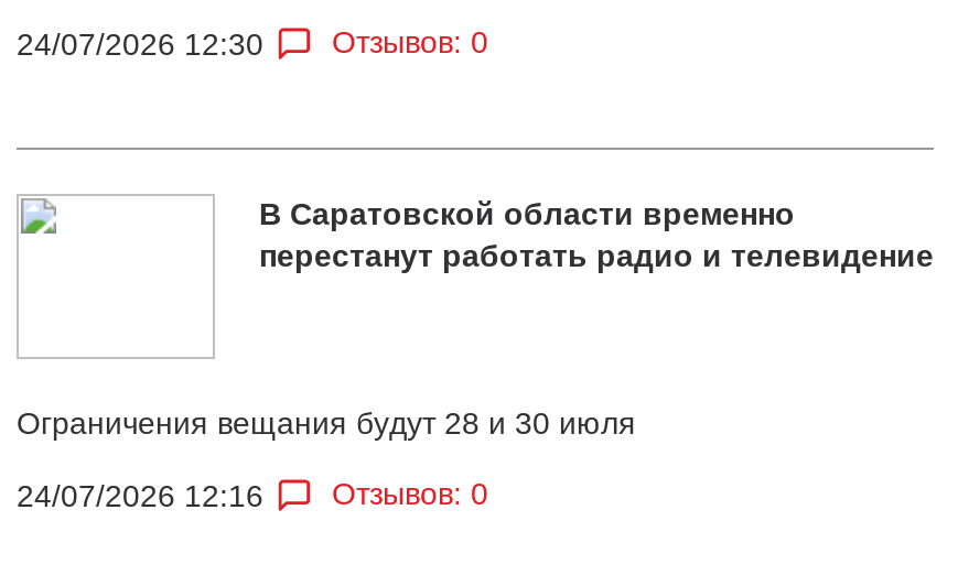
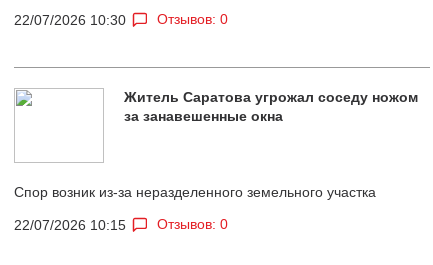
- 24/07/2026 12:30 Отзывов: 0
+ 22/07/2026 10:30 Отзывов: 0

- В Саратовской области временно
- перестанут работать радио и телевидение
+ Житель Саратова угрожал соседу ножом
+ за занавешенные окна

- Ограничения вещания будут 28 и 30 июля
+ Спор возник из-за неразделенного земельного участка

- 24/07/2026 12:16 Отзывов: 0
+ 22/07/2026 10:15 Отзывов: 0
